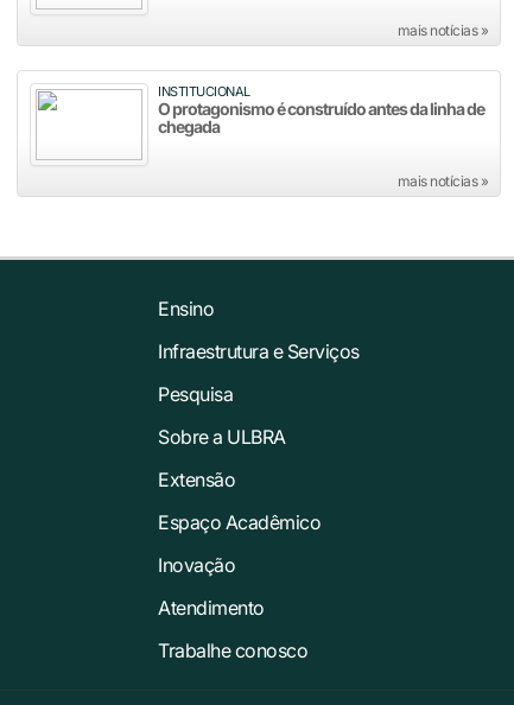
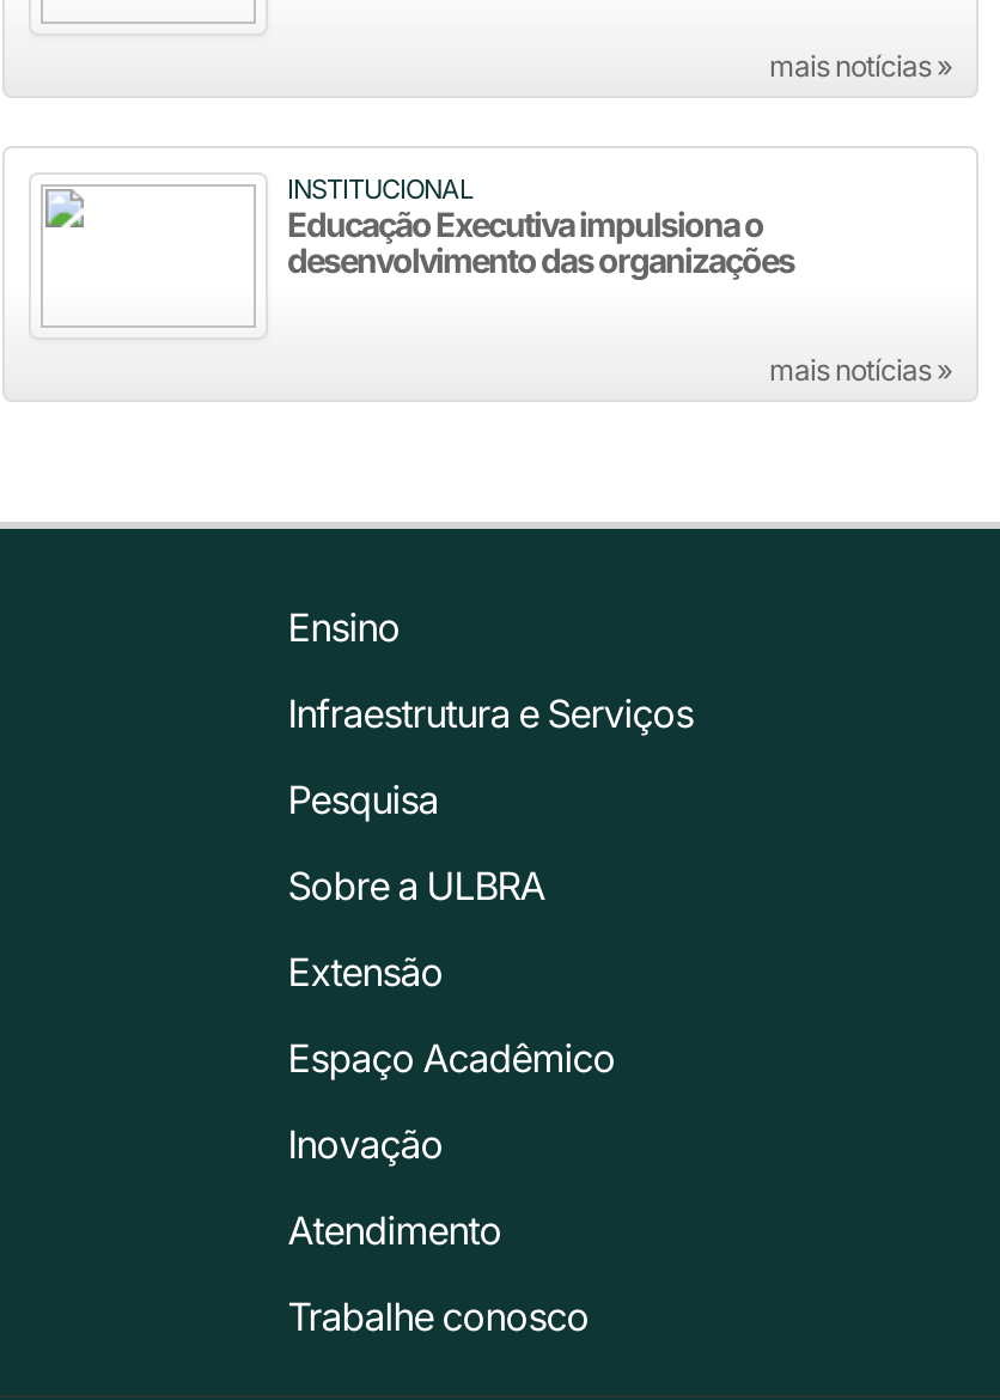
- O protagonismo é construído antes da linha de
- chegada
+ Educação Executiva impulsiona o
+ desenvolvimento das organizações
